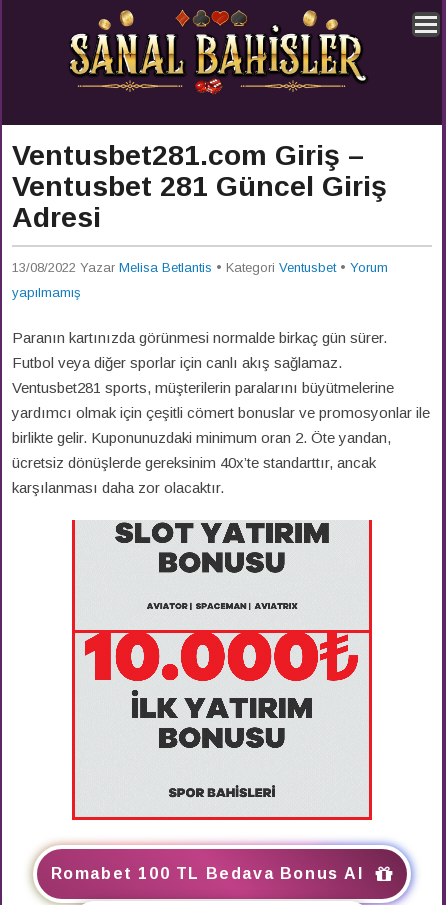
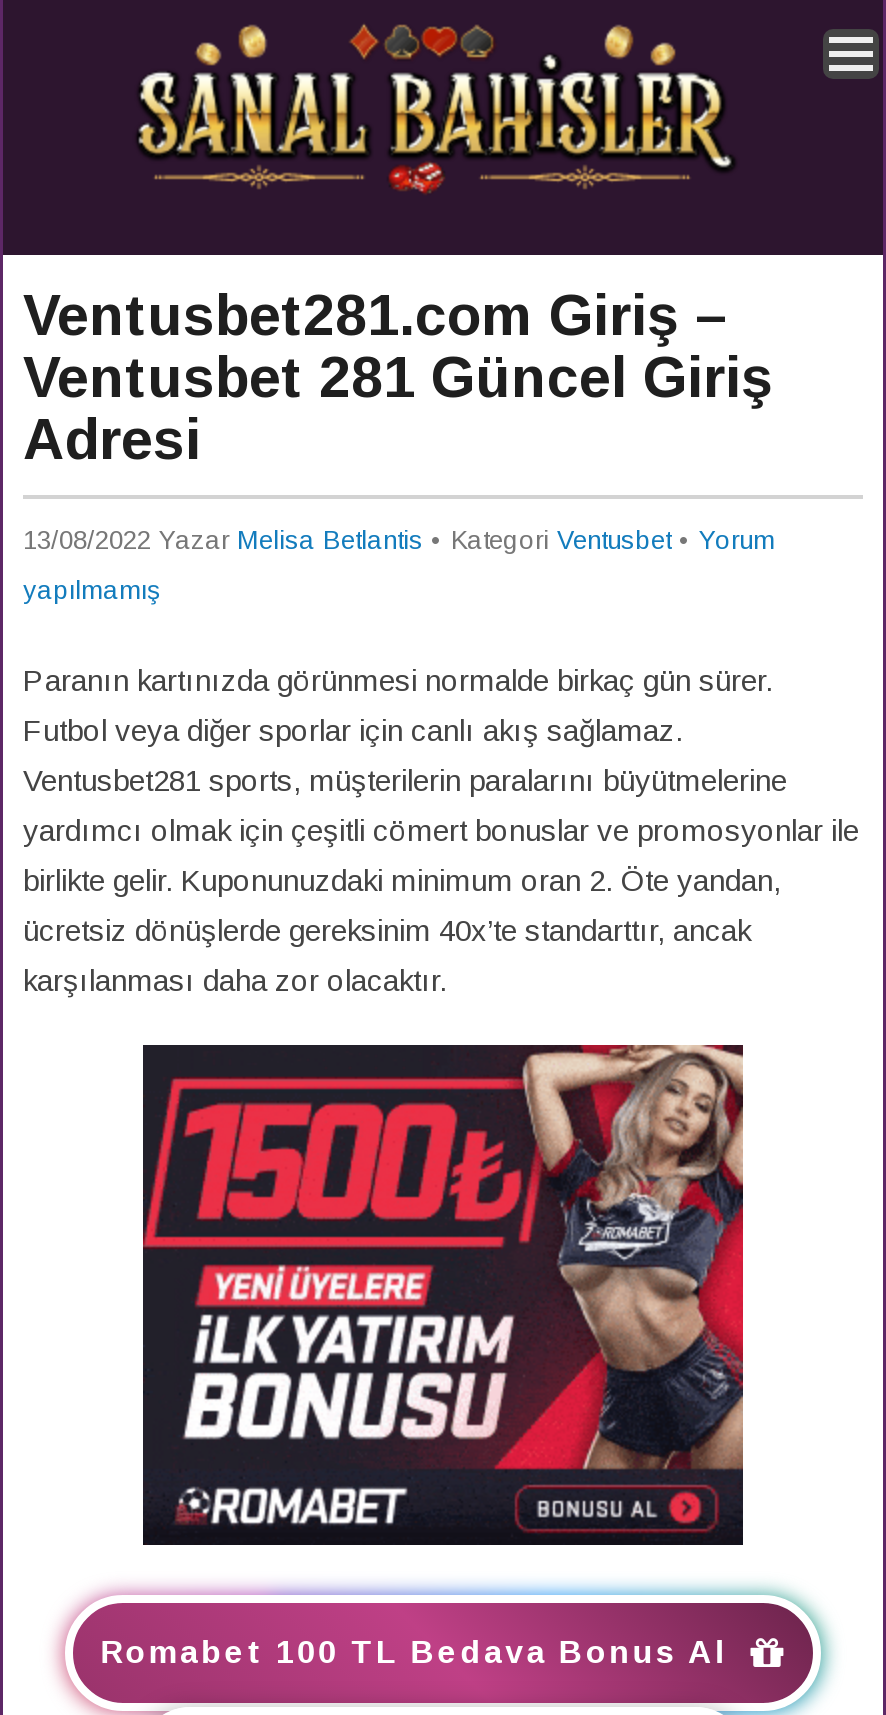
- [image]
+ [image]
